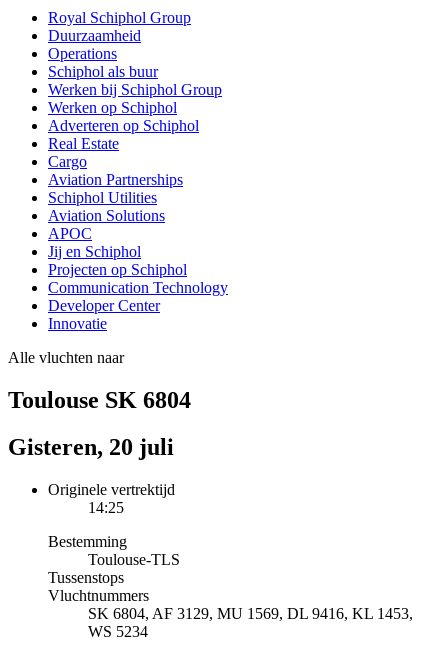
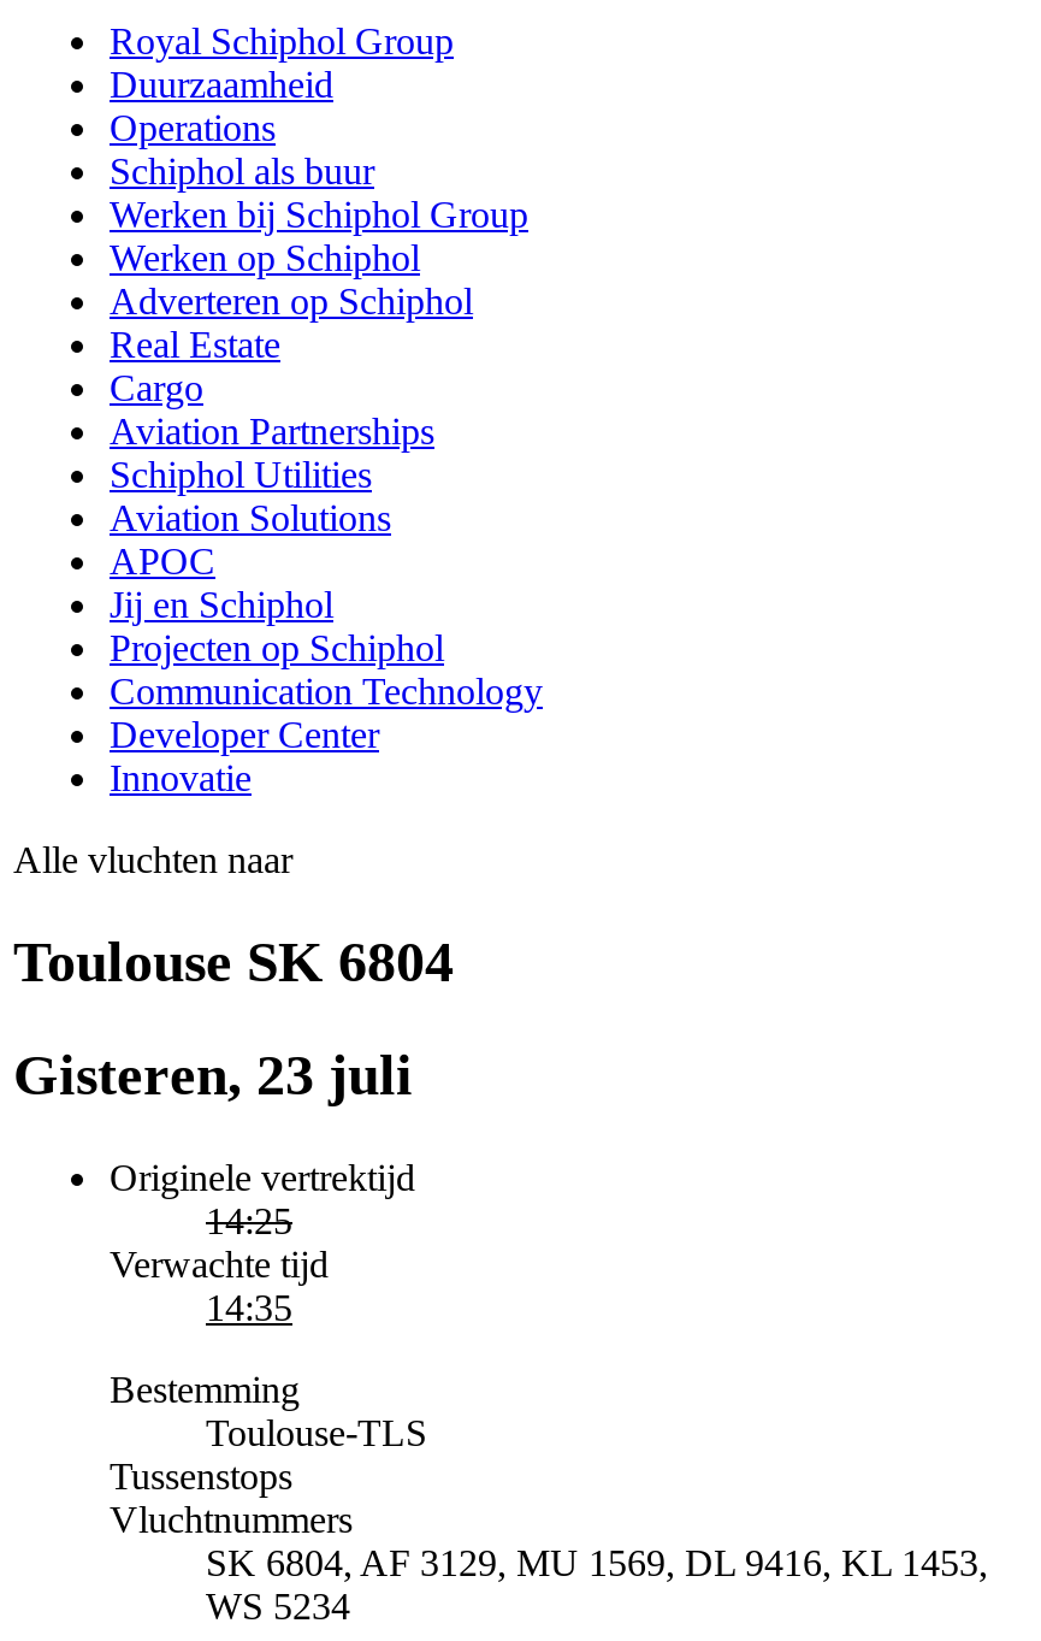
- Gisteren, 20 juli
+ Gisteren, 23 juli

+ Verwachte tijd
+ 14:35
